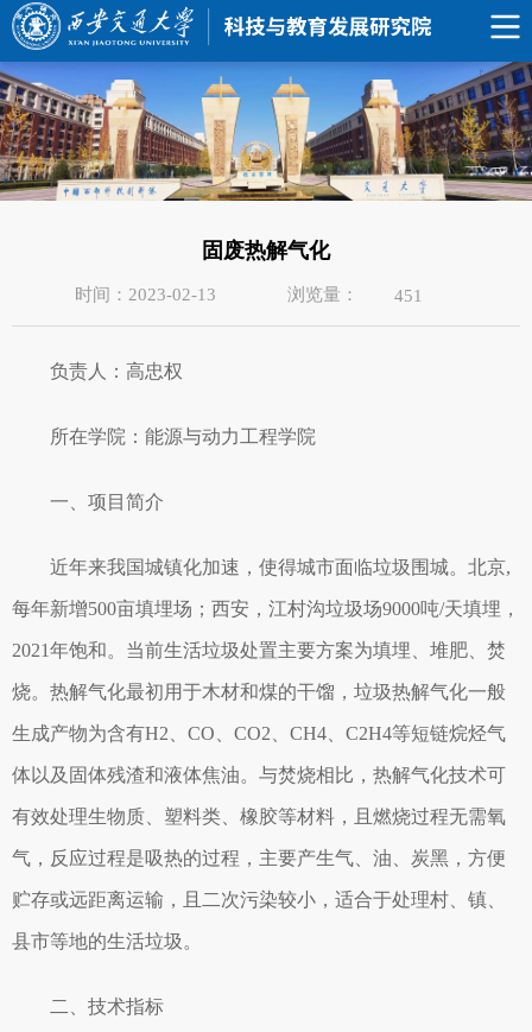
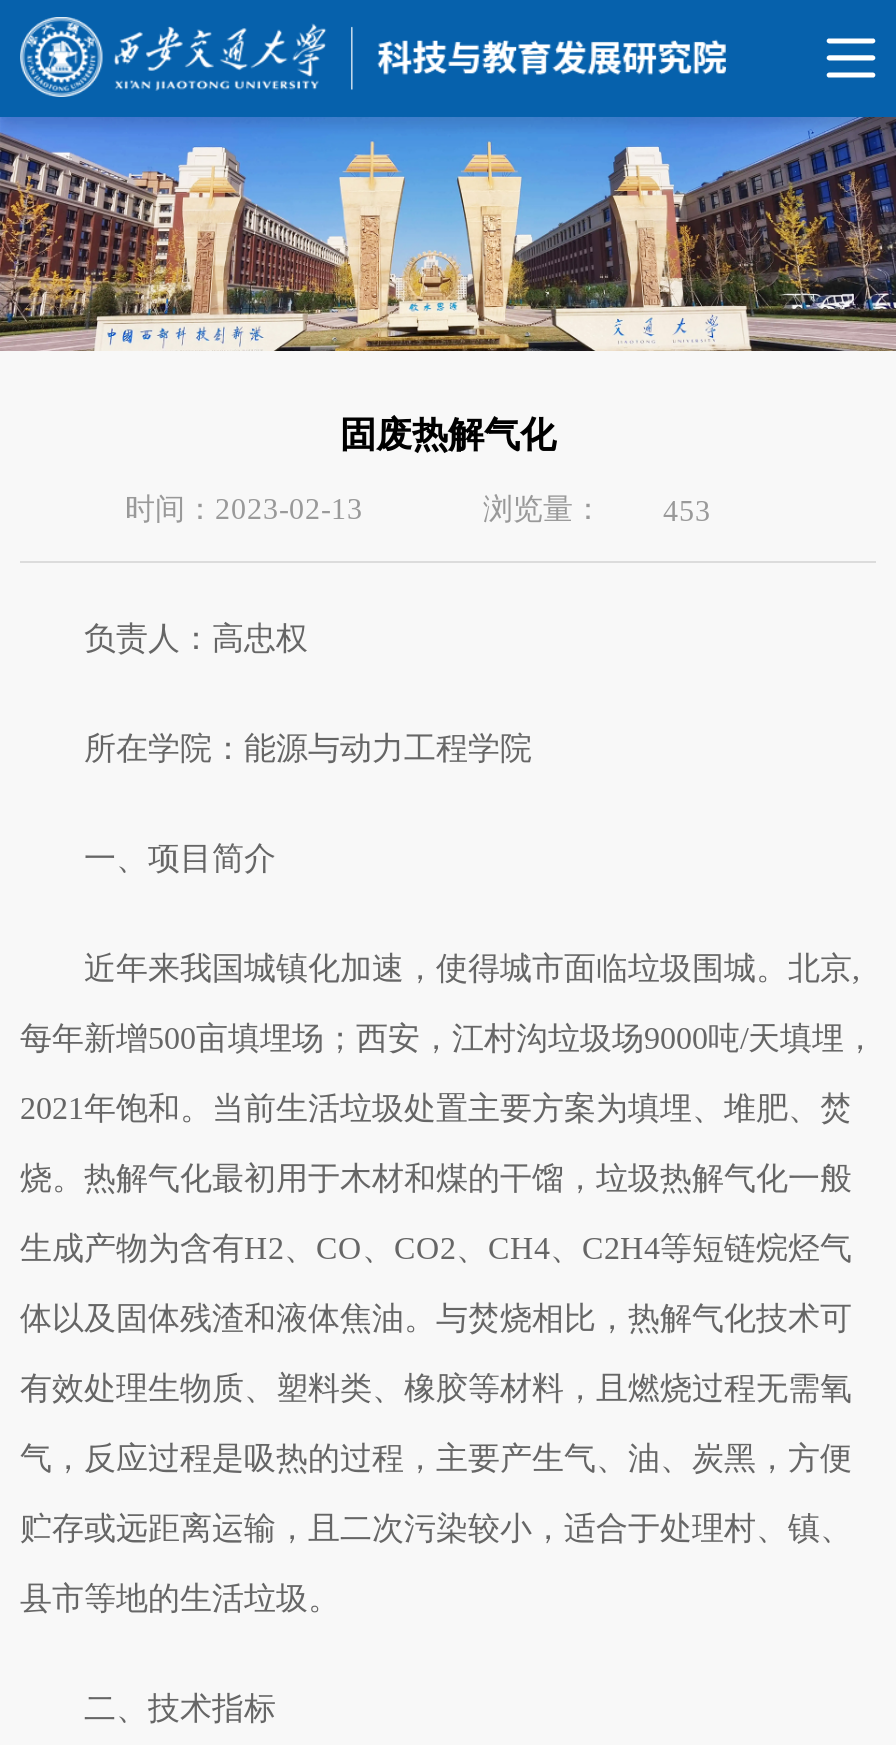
- 浏览量： 451
+ 浏览量： 453
